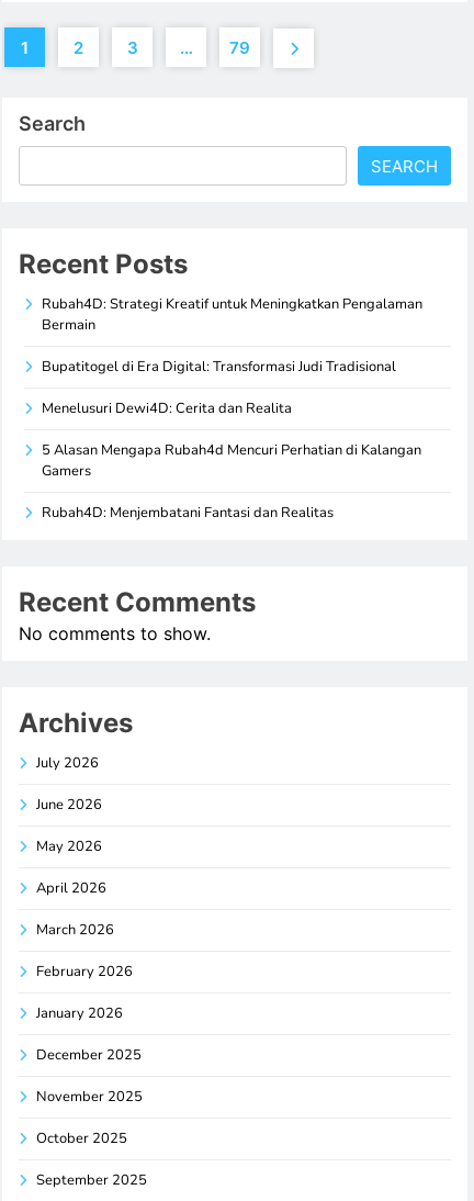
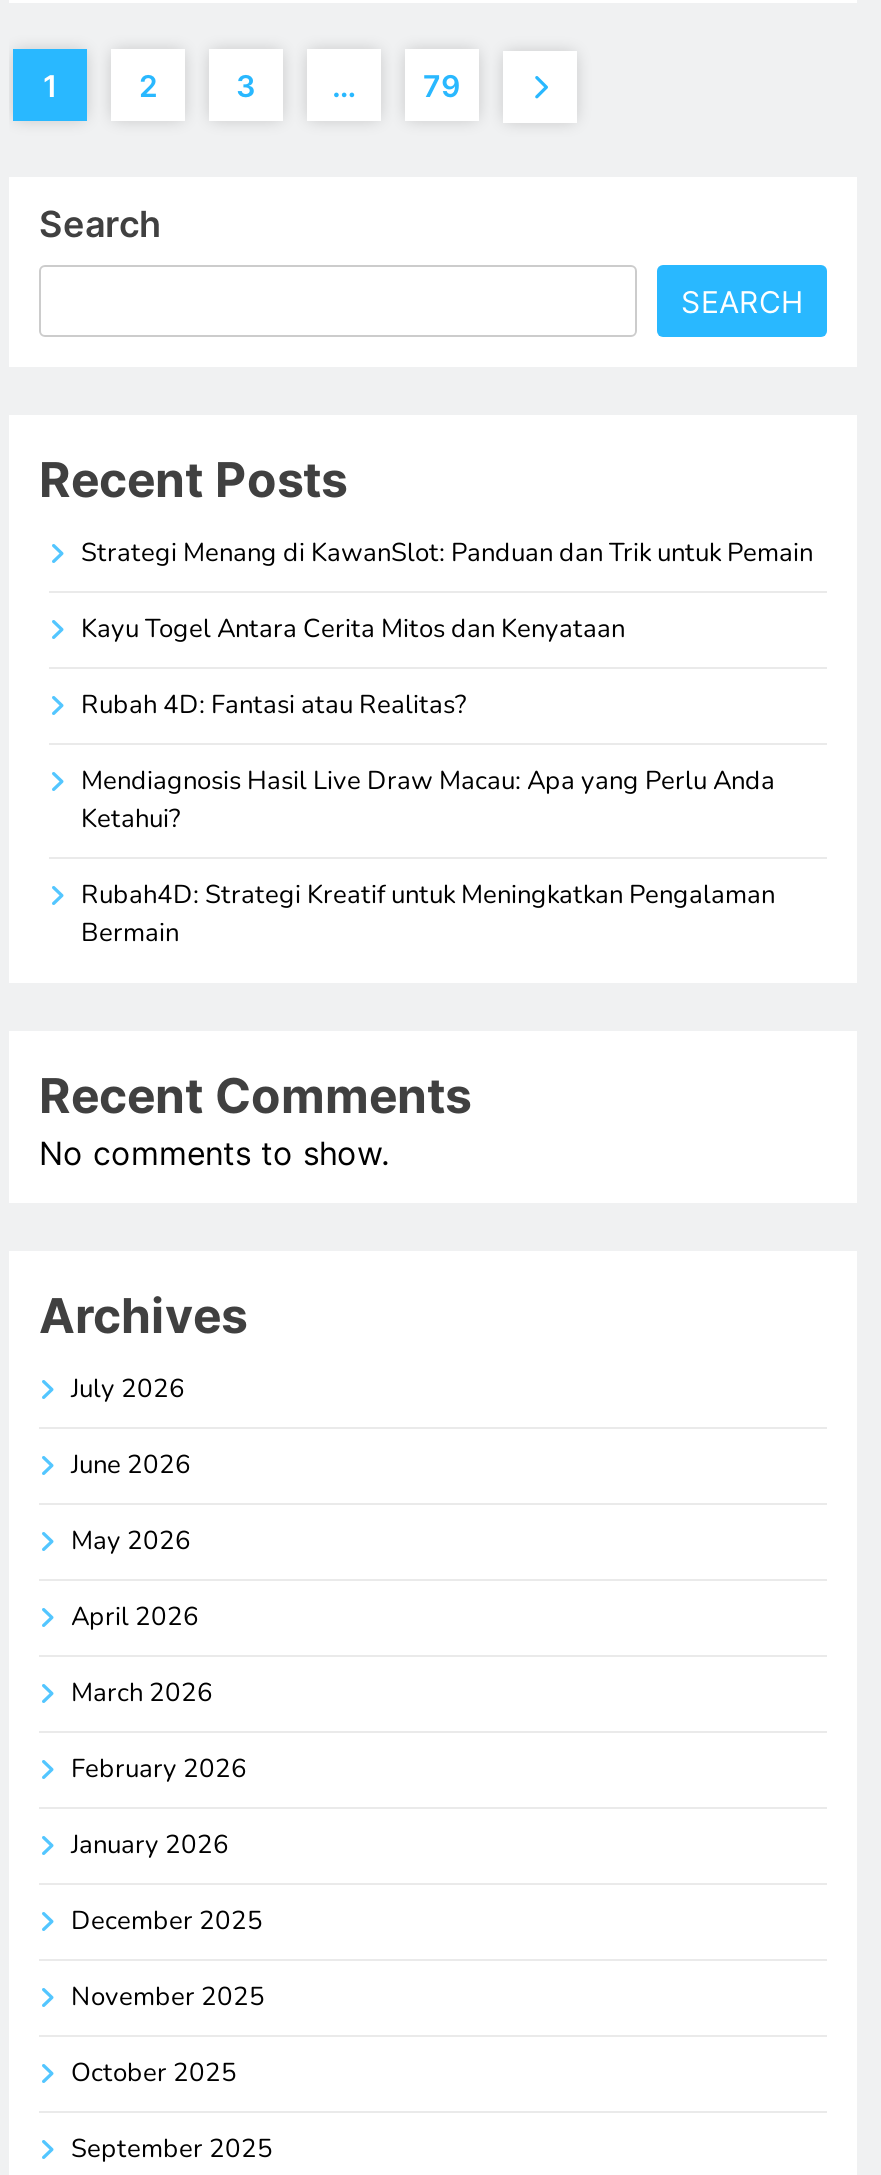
+ Strategi Menang di KawanSlot: Panduan dan Trik untuk Pemain
+ Kayu Togel Antara Cerita Mitos dan Kenyataan
+ Rubah 4D: Fantasi atau Realitas?
+ Mendiagnosis Hasil Live Draw Macau: Apa yang Perlu Anda
+ Ketahui?

moved down: Rubah4D: Strategi Kreatif untuk Meningkatkan Pengalaman | Bermain

- Bupatitogel di Era Digital: Transformasi Judi Tradisional
- Menelusuri Dewi4D: Cerita dan Realita
- 5 Alasan Mengapa Rubah4d Mencuri Perhatian di Kalangan
- Gamers
- Rubah4D: Menjembatani Fantasi dan Realitas
